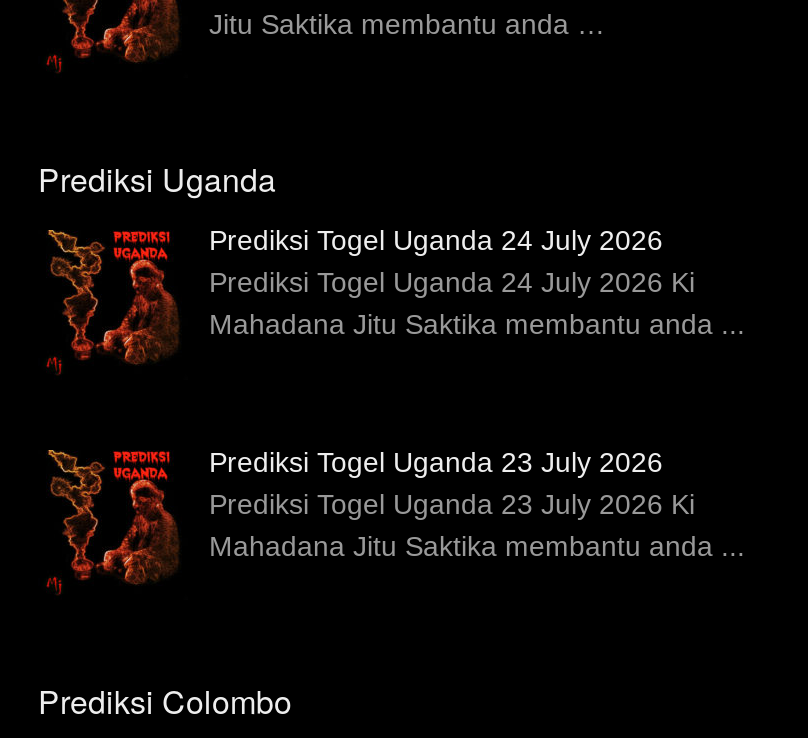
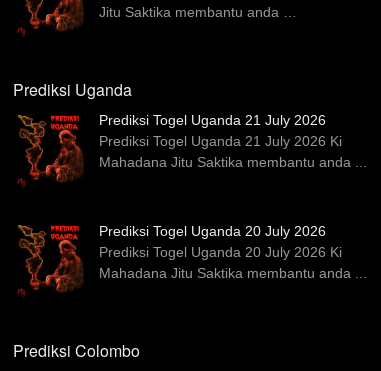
- Prediksi Togel Uganda 24 July 2026
+ Prediksi Togel Uganda 21 July 2026

- Prediksi Togel Uganda 24 July 2026 Ki
+ Prediksi Togel Uganda 21 July 2026 Ki

- Prediksi Togel Uganda 23 July 2026
+ Prediksi Togel Uganda 20 July 2026

- Prediksi Togel Uganda 23 July 2026 Ki
+ Prediksi Togel Uganda 20 July 2026 Ki
